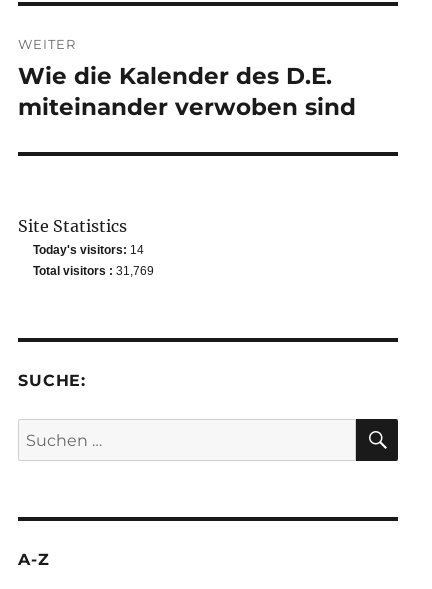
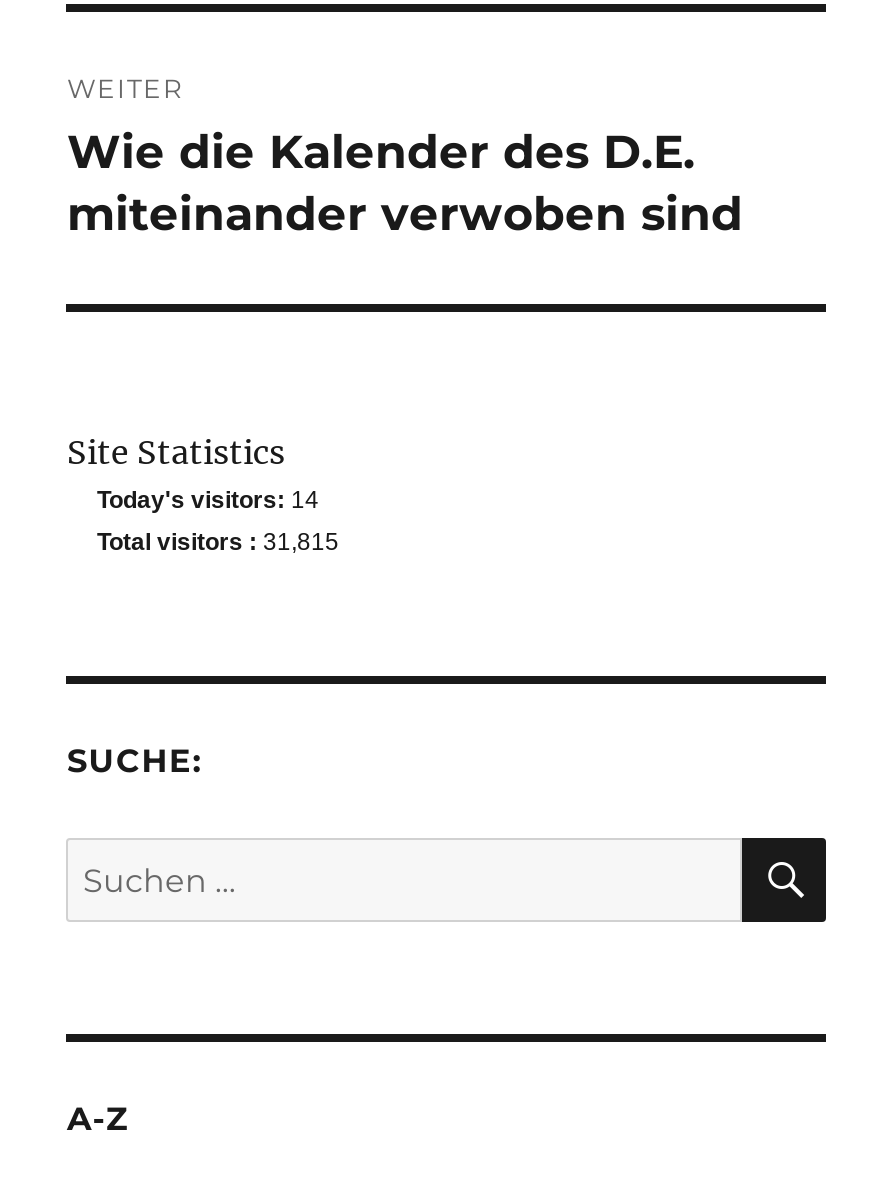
- Total visitors : 31,769
+ Total visitors : 31,815
